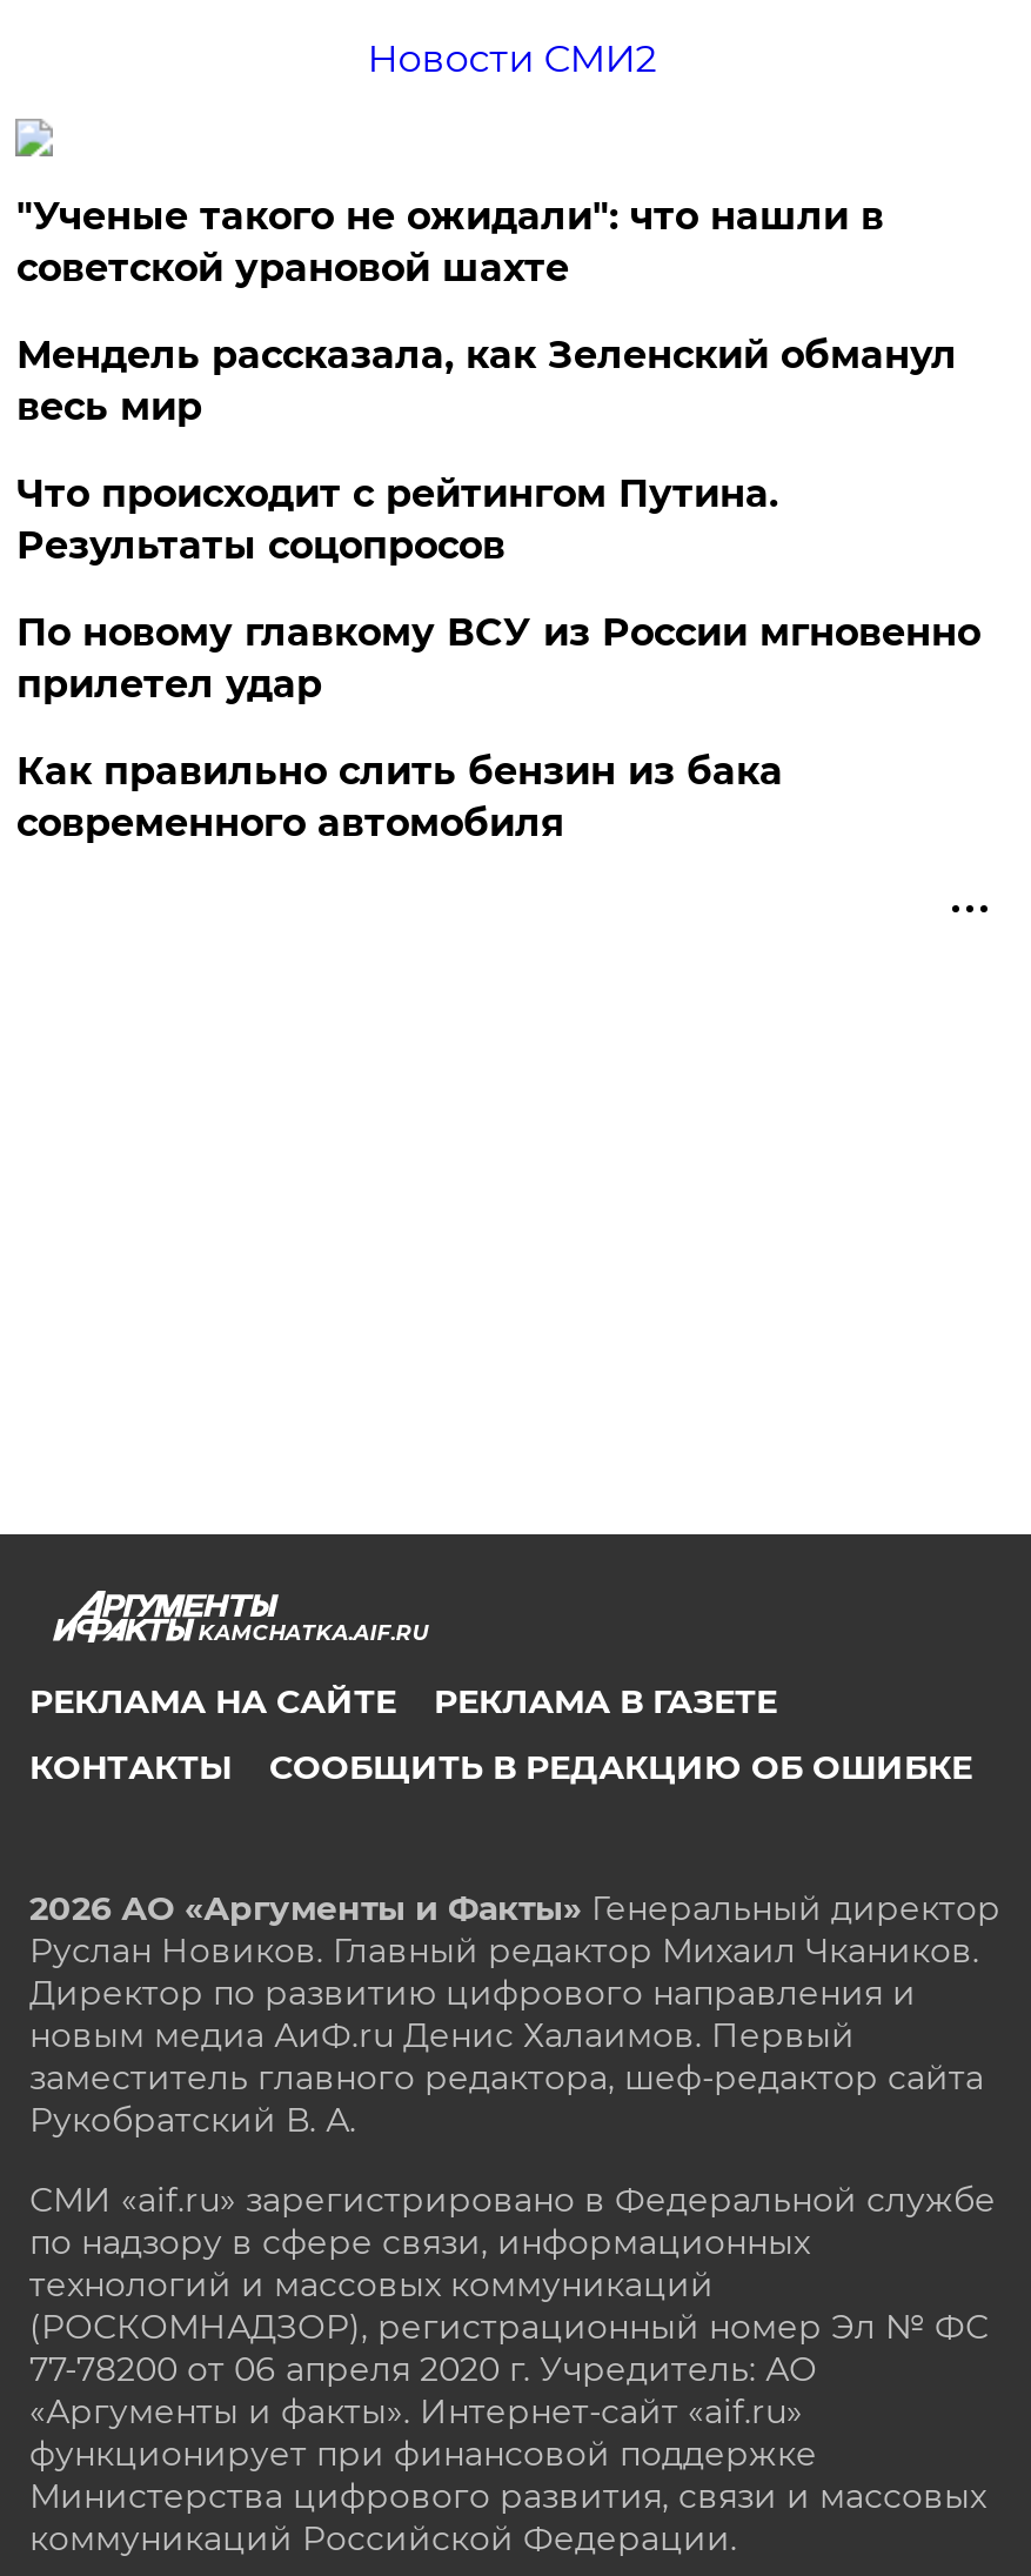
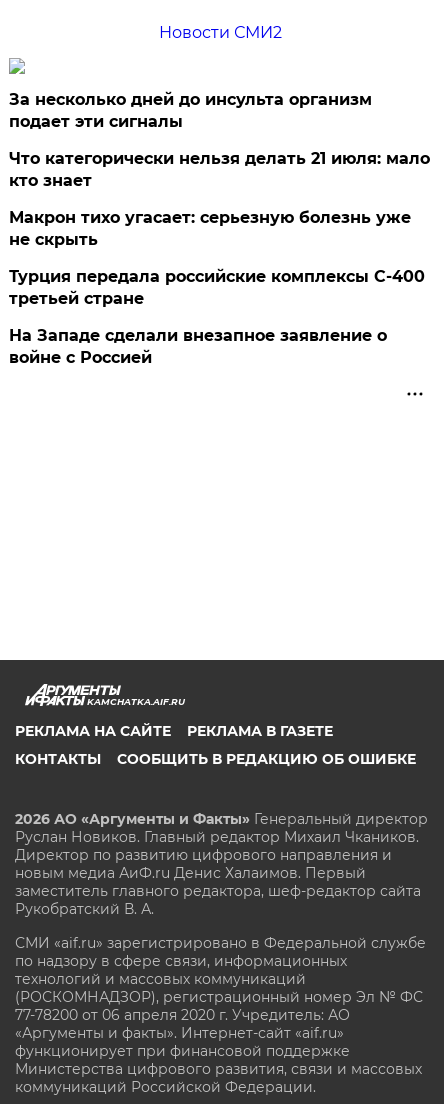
- "Ученые такого не ожидали": что нашли в
- советской урановой шахте
+ За несколько дней до инсульта организм
+ подает эти сигналы

- Мендель рассказала, как Зеленский обманул
- весь мир
+ Что категорически нельзя делать 21 июля: мало
+ кто знает

- Что происходит с рейтингом Путина.
- Результаты соцопросов
+ Макрон тихо угасает: серьезную болезнь уже
+ не скрыть

- По новому главкому ВСУ из России мгновенно
- прилетел удар
+ Турция передала российские комплексы С-400
+ третьей стране

- Как правильно слить бензин из бака
- современного автомобиля
+ На Западе сделали внезапное заявление о
+ войне с Россией
